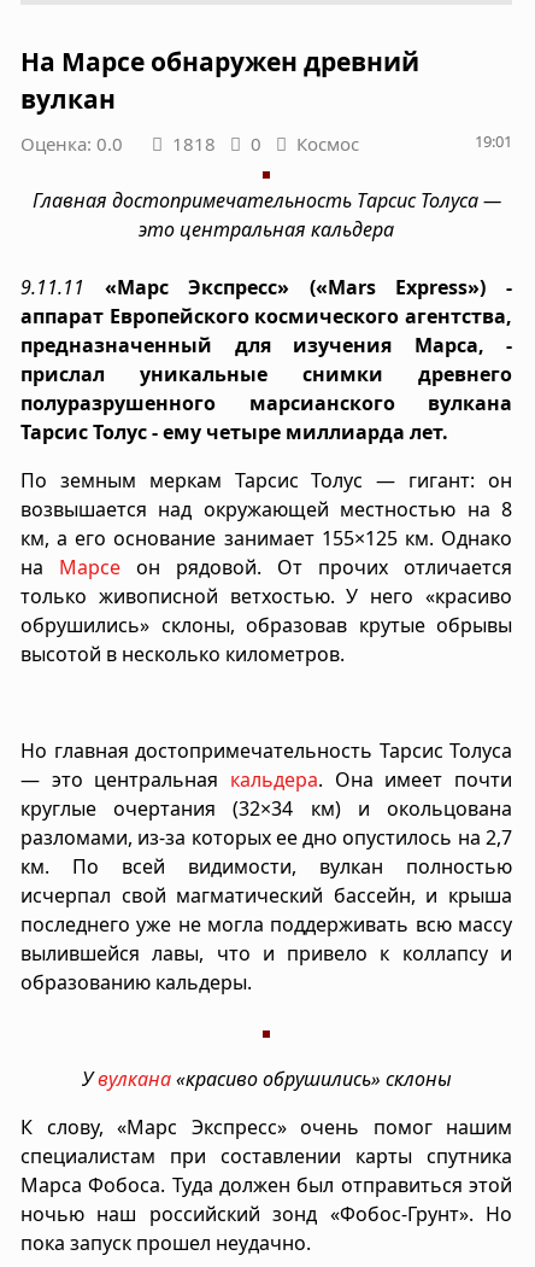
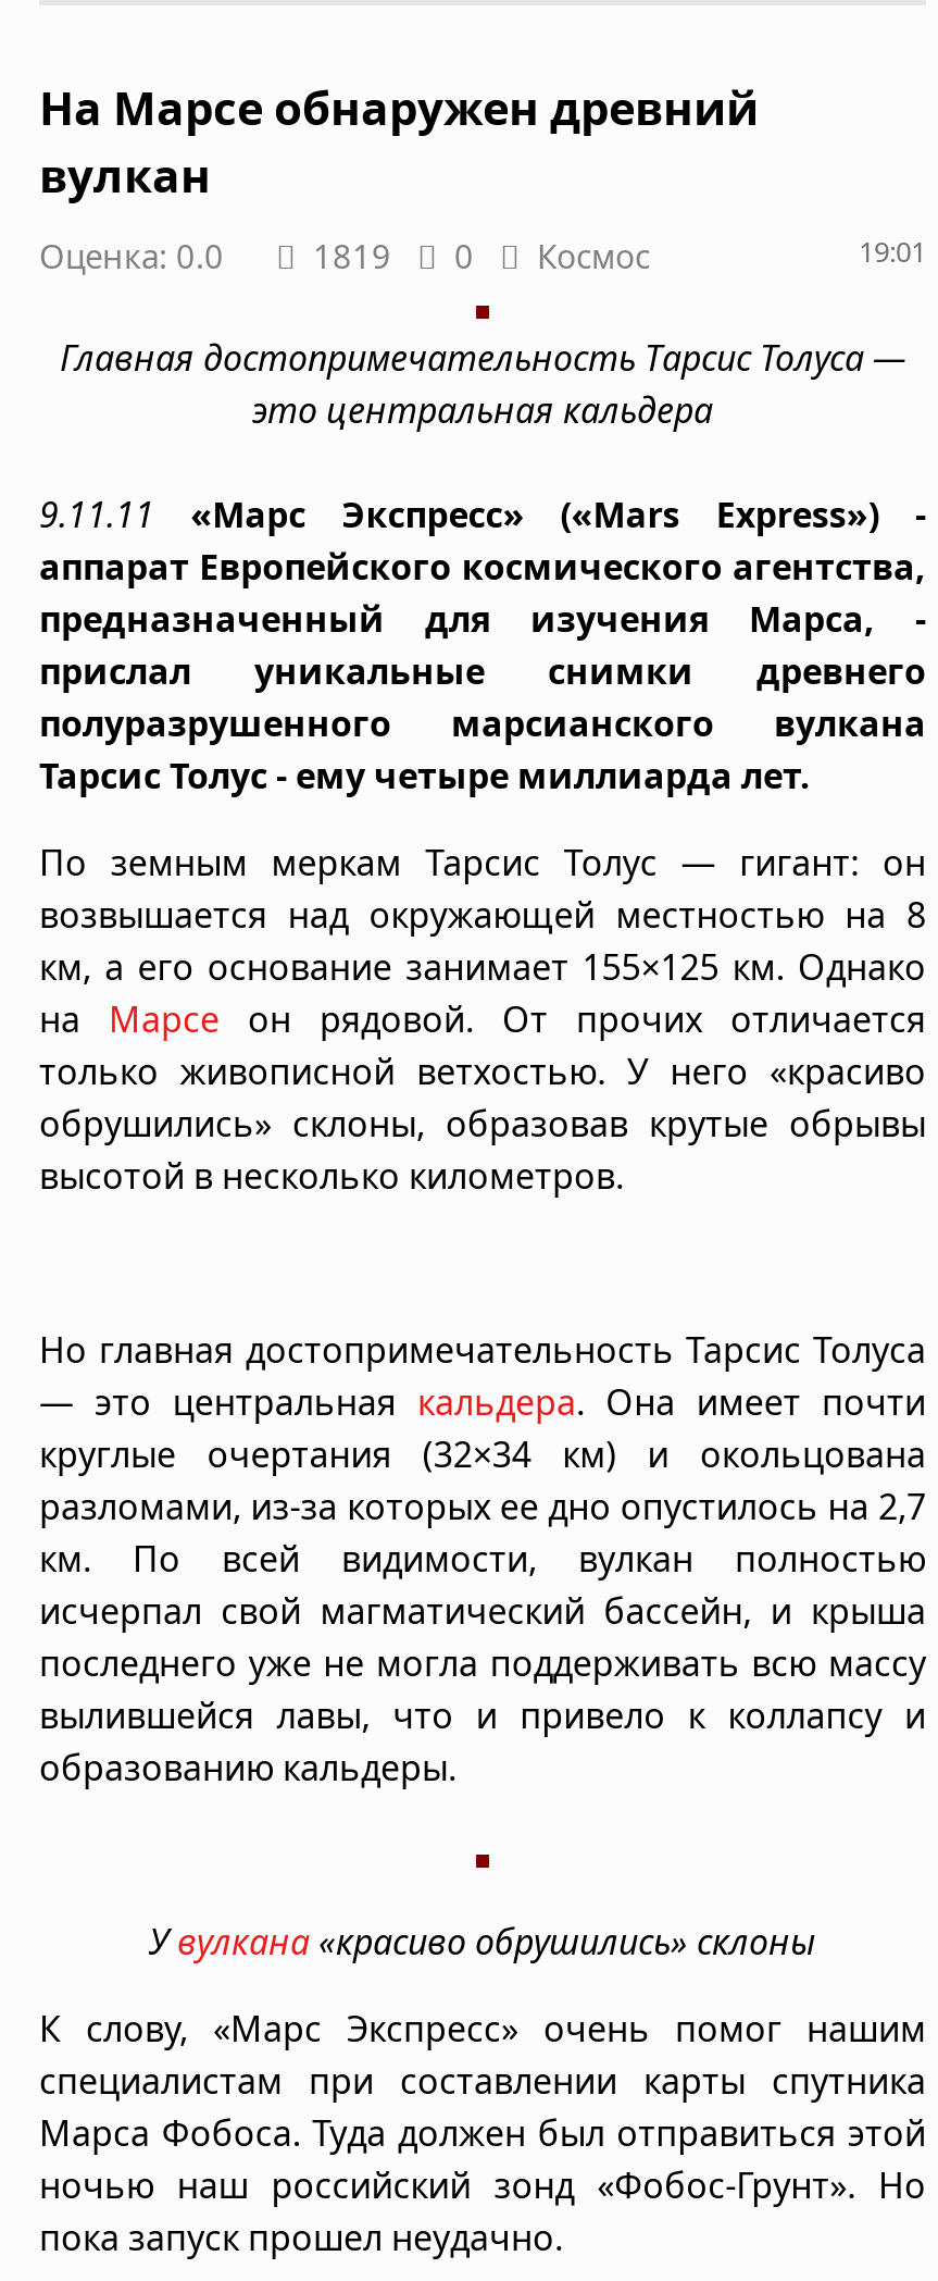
- Оценка: 0.0 1818 0 Космос
+ Оценка: 0.0 1819 0 Космос
